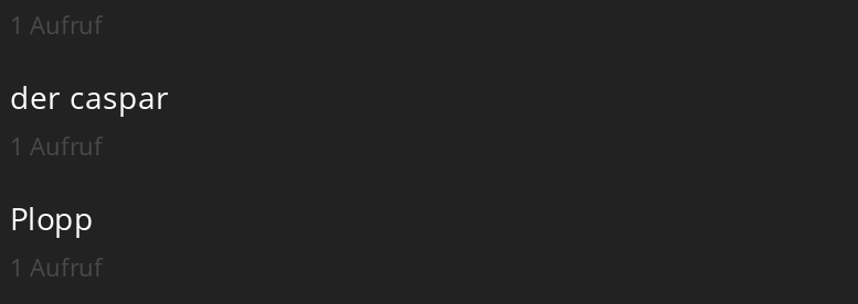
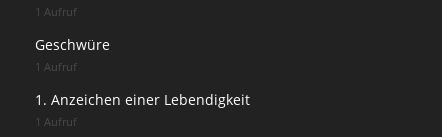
- der caspar
+ Geschwüre

- Plopp
+ 1. Anzeichen einer Lebendigkeit
